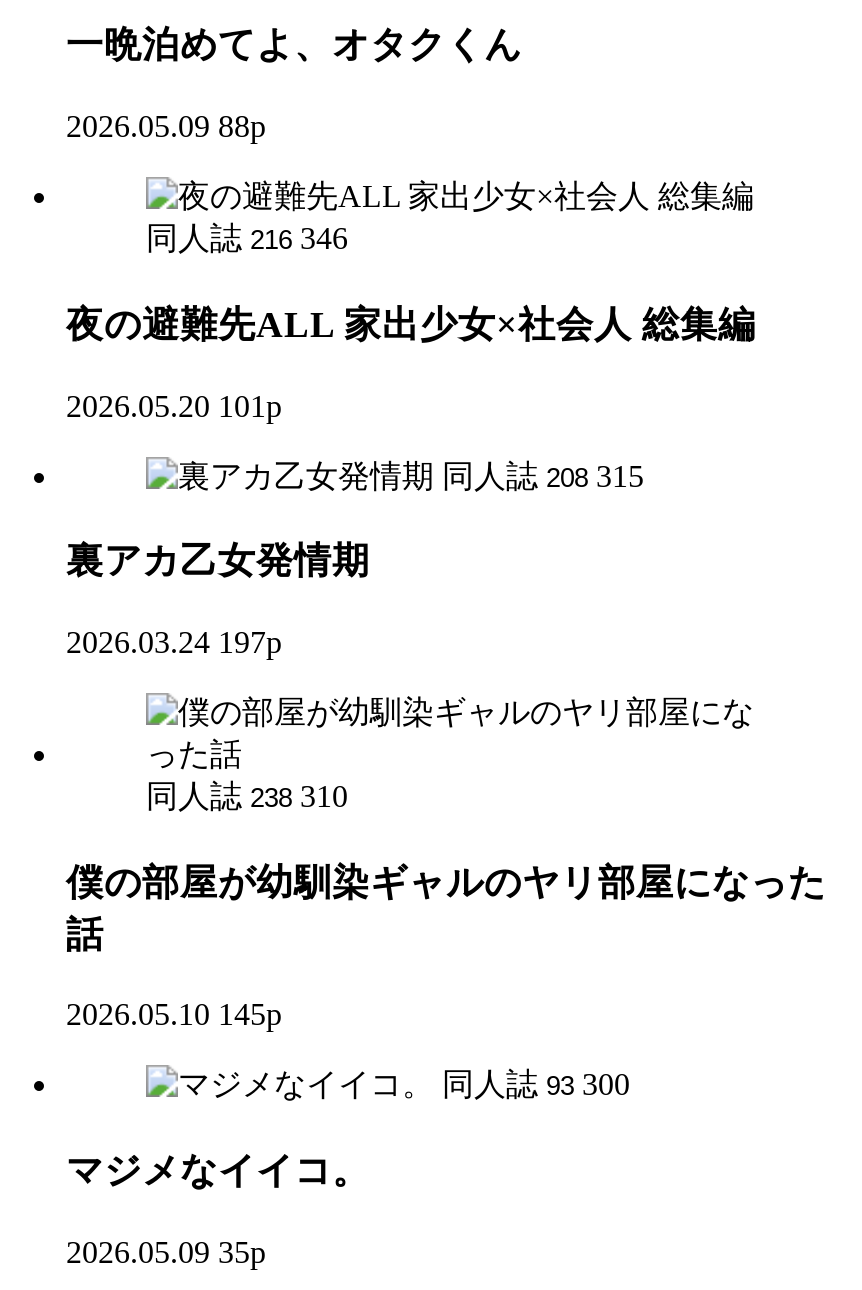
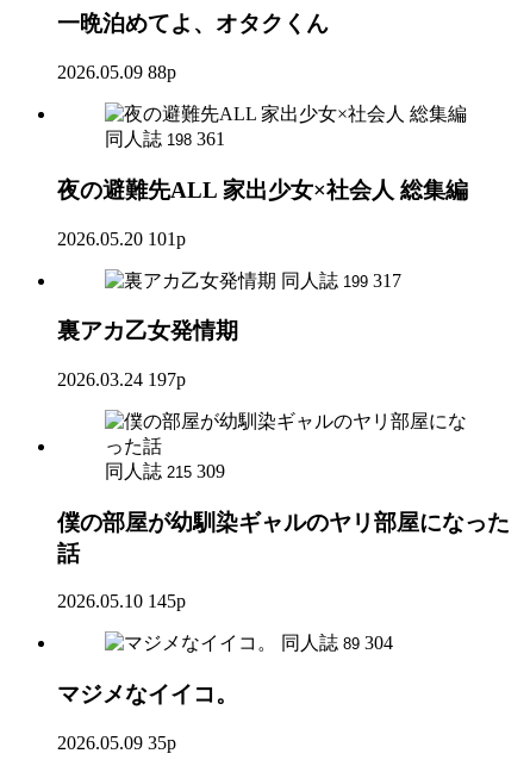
- 同人誌 216 346
+ 同人誌 198 361

- 同人誌 208 315
+ 同人誌 199 317

- 同人誌 238 310
+ 同人誌 215 309

- 同人誌 93 300
+ 同人誌 89 304
